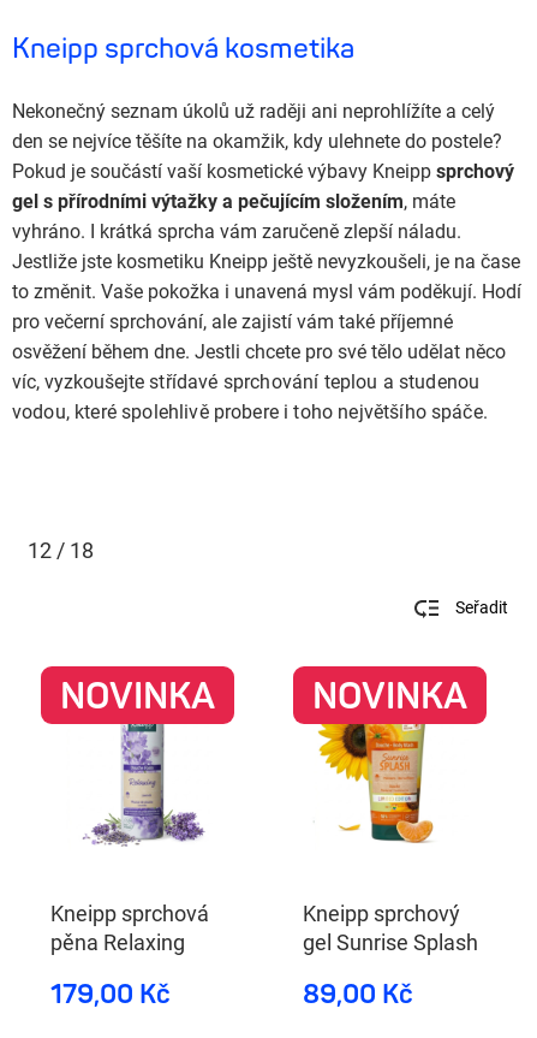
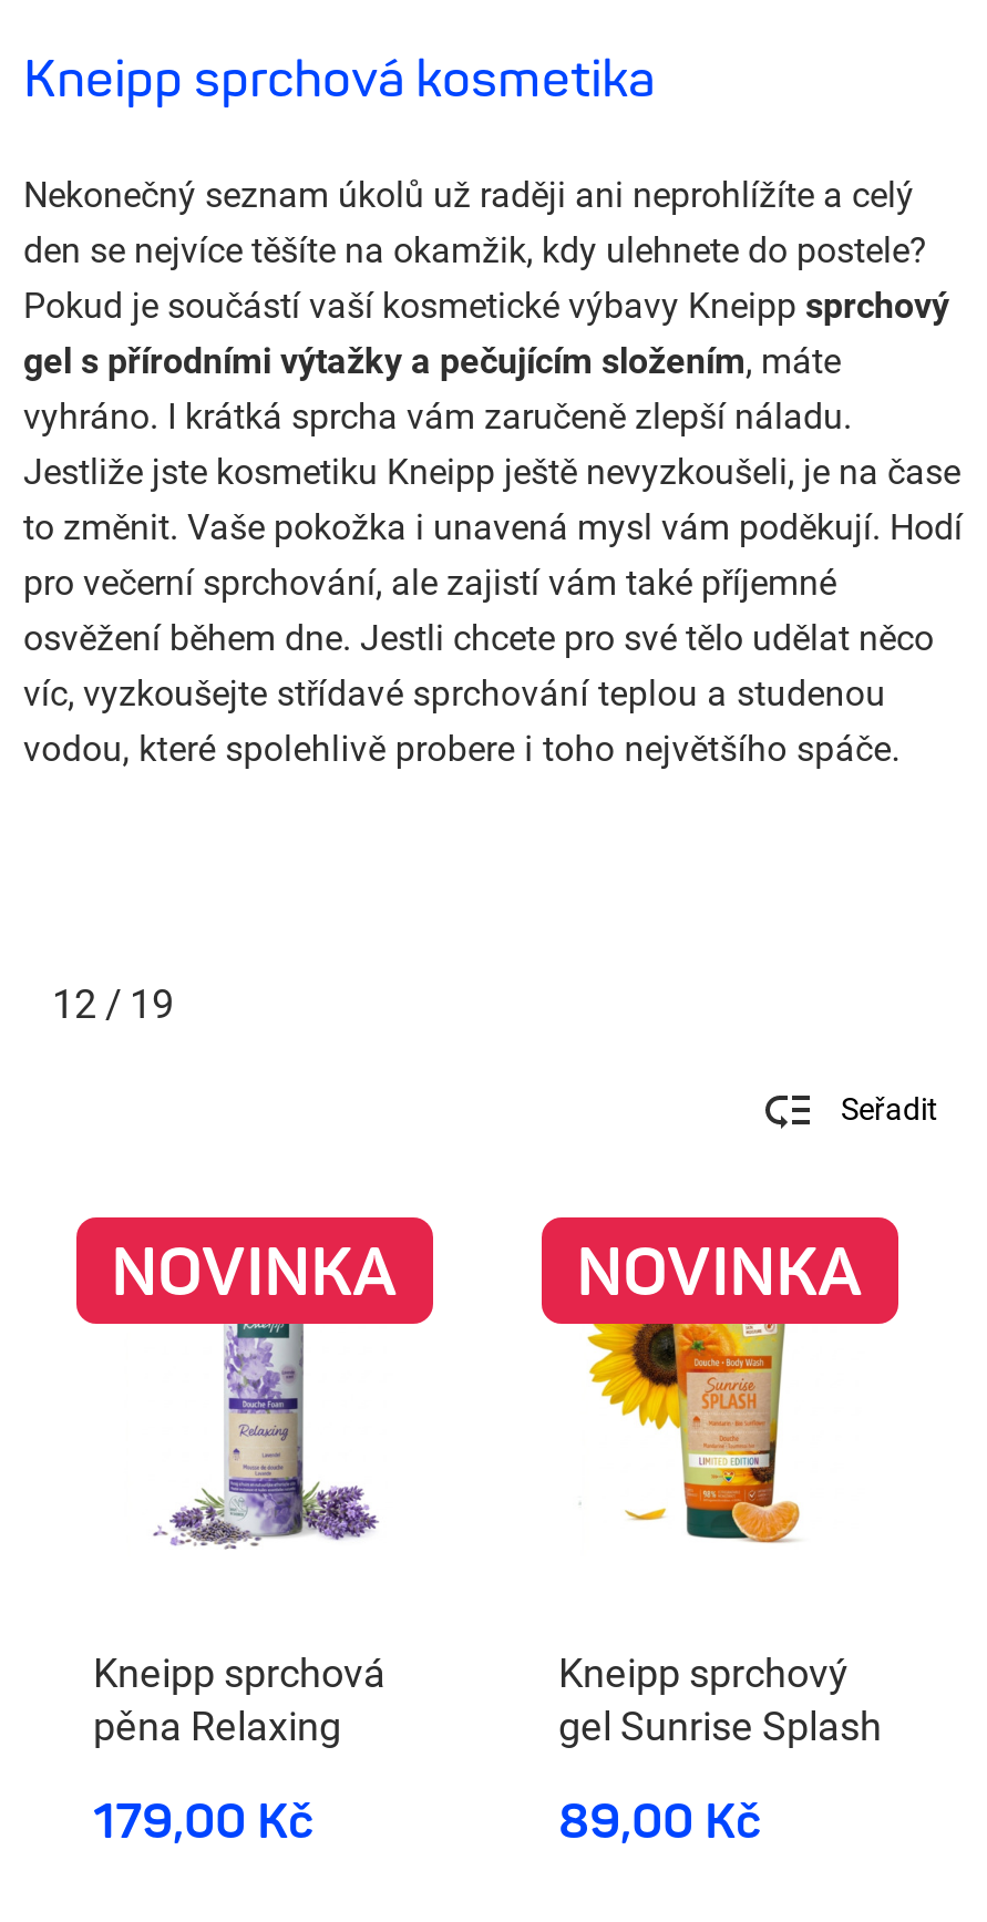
- 12 / 18
+ 12 / 19
